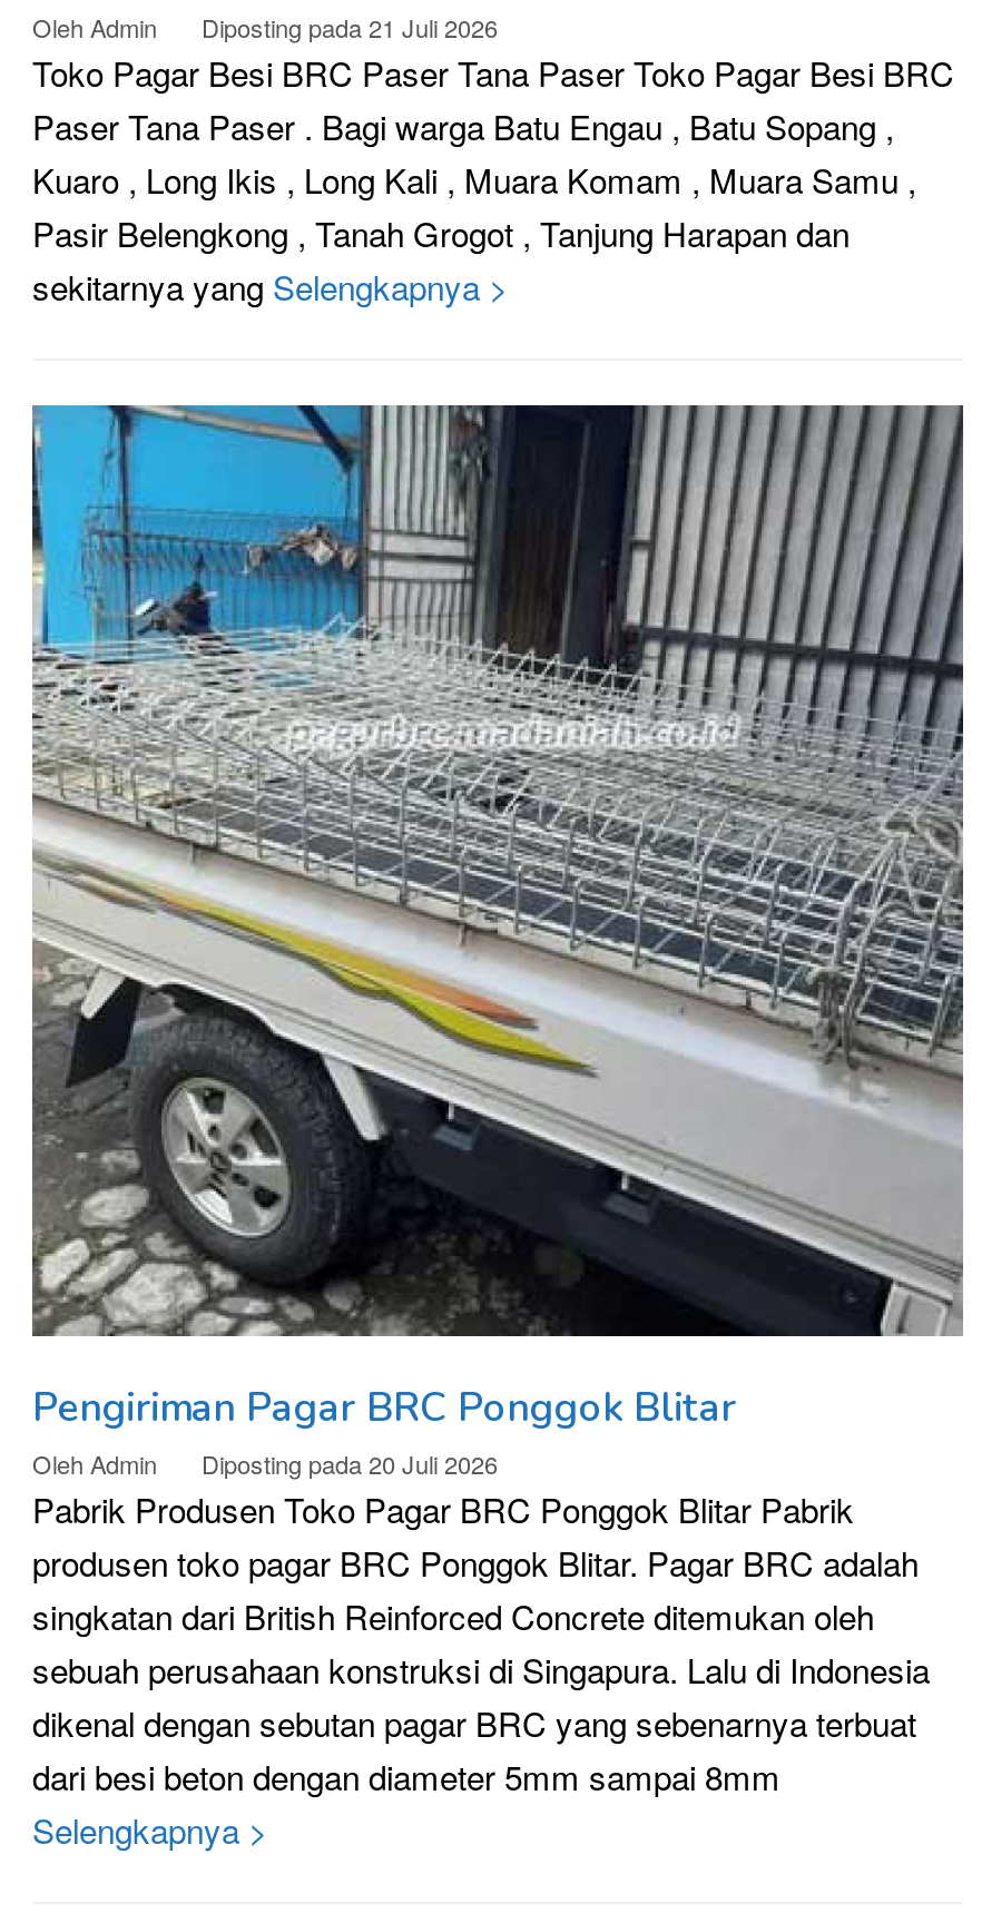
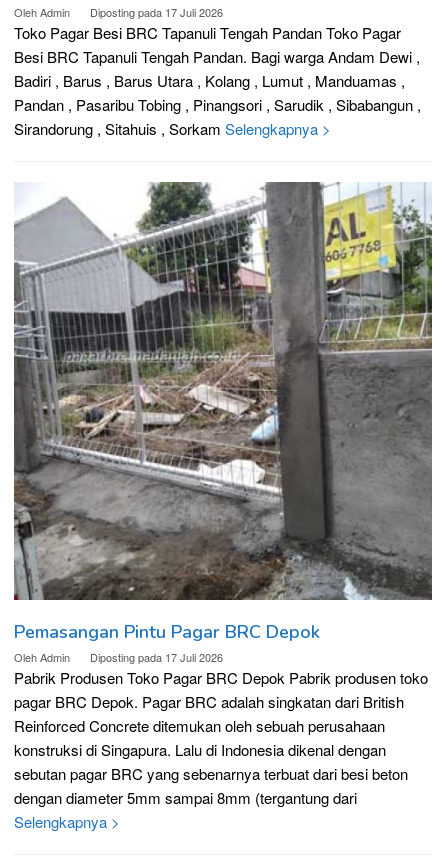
- Diposting pada 21 Juli 2026
- Toko Pagar Besi BRC Paser Tana Paser Toko Pagar Besi BRC
- Paser Tana Paser . Bagi warga Batu Engau , Batu Sopang ,
- Kuaro , Long Ikis , Long Kali , Muara Komam , Muara Samu ,
- Pasir Belengkong , Tanah Grogot , Tanjung Harapan dan
- sekitarnya yang Selengkapnya >
+ Diposting pada 17 Juli 2026
+ Toko Pagar Besi BRC Tapanuli Tengah Pandan Toko Pagar
+ Besi BRC Tapanuli Tengah Pandan. Bagi warga Andam Dewi ,
+ Badiri , Barus , Barus Utara , Kolang , Lumut , Manduamas ,
+ Pandan , Pasaribu Tobing , Pinangsori , Sarudik , Sibabangun ,
+ Sirandorung , Sitahuis , Sorkam Selengkapnya >

- [image]
- Pengiriman Pagar BRC Ponggok Blitar
+ [image]
+ Pemasangan Pintu Pagar BRC Depok

- Diposting pada 20 Juli 2026
- Pabrik Produsen Toko Pagar BRC Ponggok Blitar Pabrik
- produsen toko pagar BRC Ponggok Blitar. Pagar BRC adalah
- singkatan dari British Reinforced Concrete ditemukan oleh
- sebuah perusahaan konstruksi di Singapura. Lalu di Indonesia
- dikenal dengan sebutan pagar BRC yang sebenarnya terbuat
- dari besi beton dengan diameter 5mm sampai 8mm
+ Diposting pada 17 Juli 2026
+ Pabrik Produsen Toko Pagar BRC Depok Pabrik produsen toko
+ pagar BRC Depok. Pagar BRC adalah singkatan dari British
+ Reinforced Concrete ditemukan oleh sebuah perusahaan
+ konstruksi di Singapura. Lalu di Indonesia dikenal dengan
+ sebutan pagar BRC yang sebenarnya terbuat dari besi beton
+ dengan diameter 5mm sampai 8mm (tergantung dari
